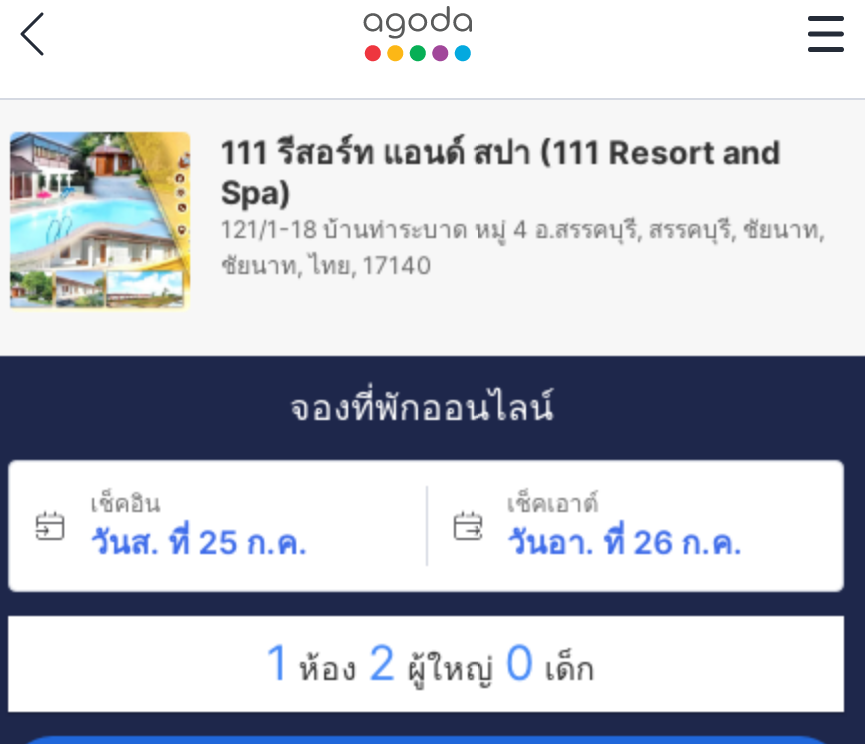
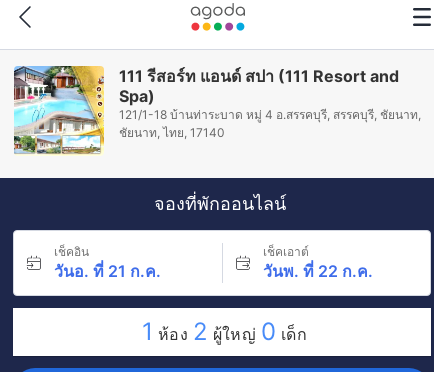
- วันส. ที่ 25 ก.ค.
+ วันอ. ที่ 21 ก.ค.

- วันอา. ที่ 26 ก.ค.
+ วันพ. ที่ 22 ก.ค.
